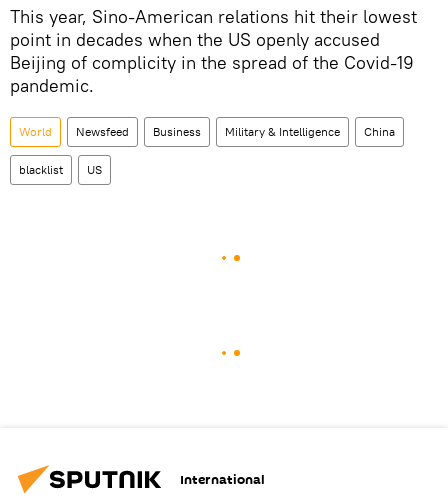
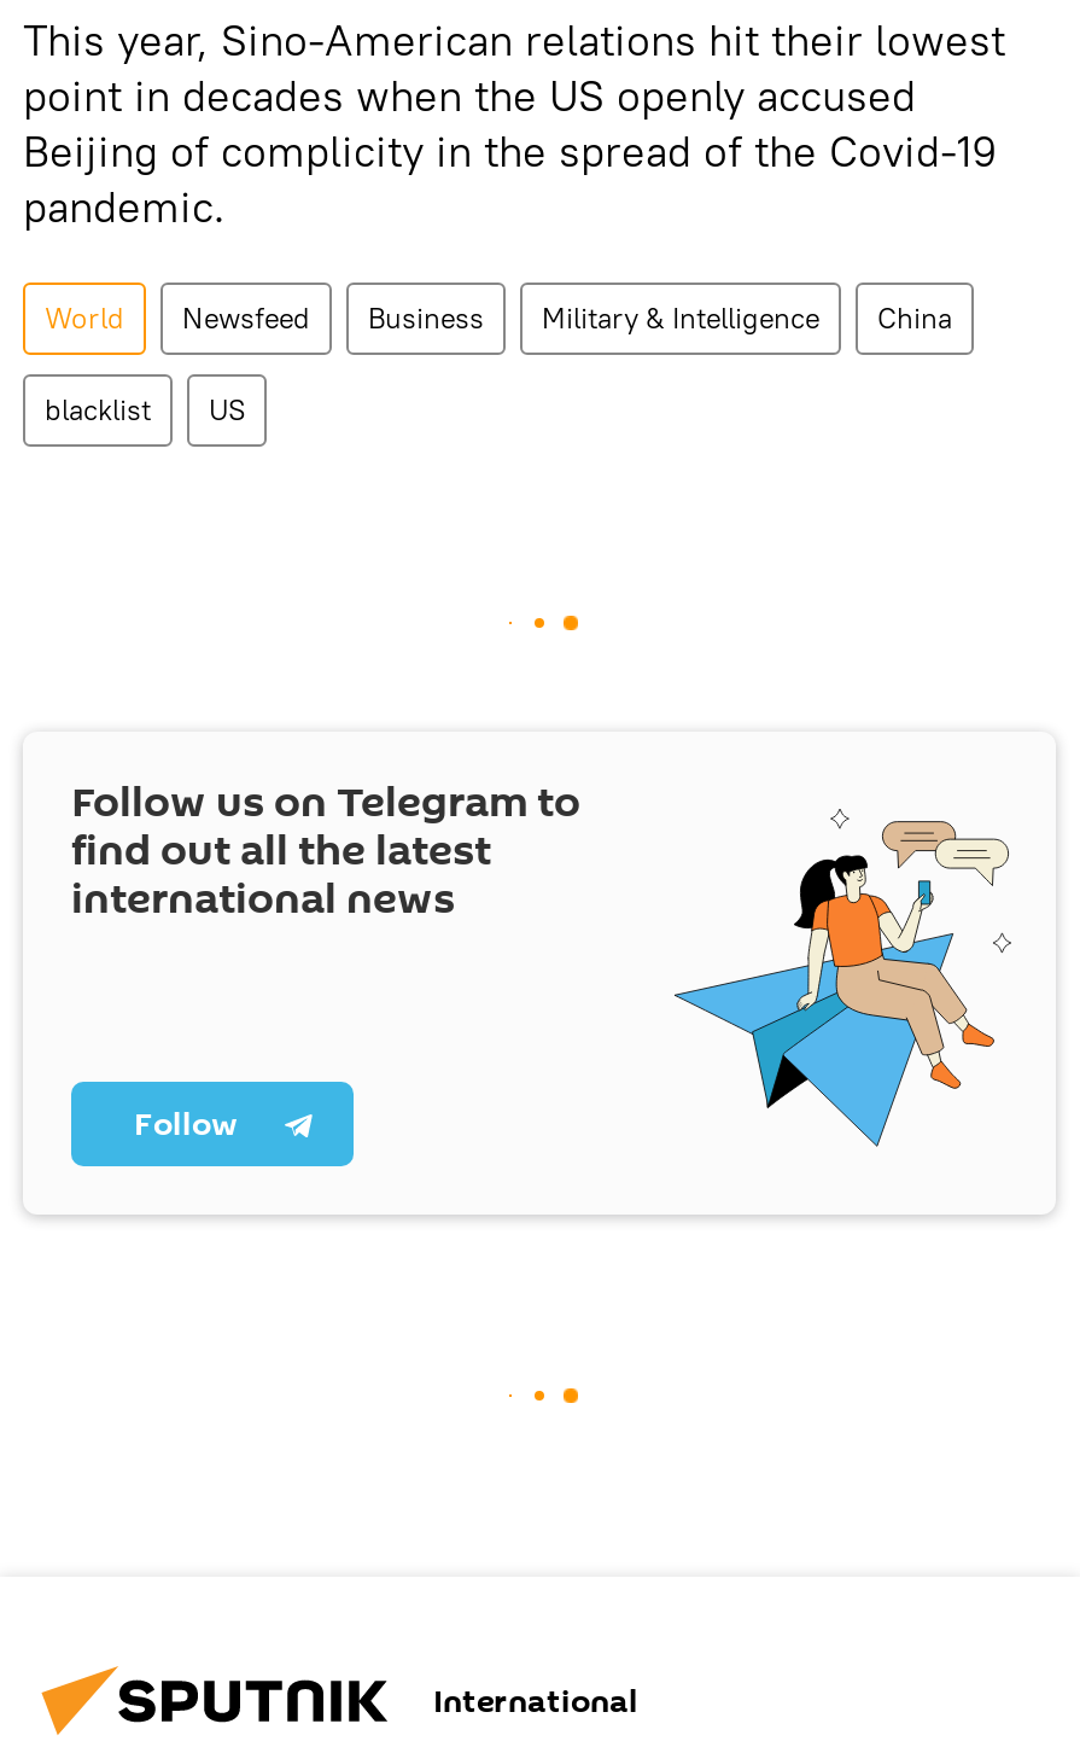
+ [image]
+ Follow us on Telegram to
+ find out all the latest
+ international news

+ Follow
